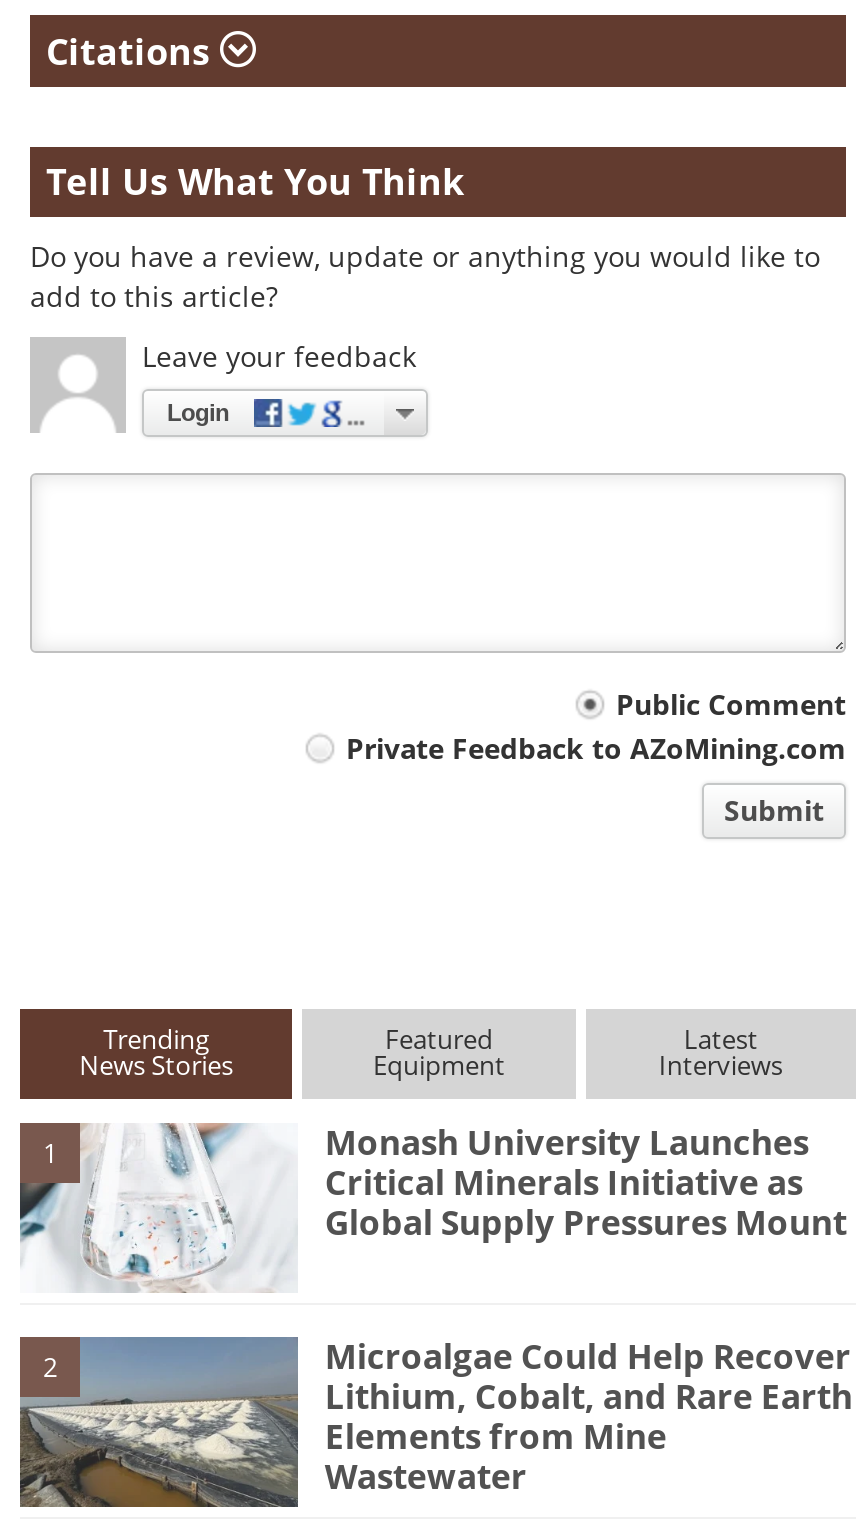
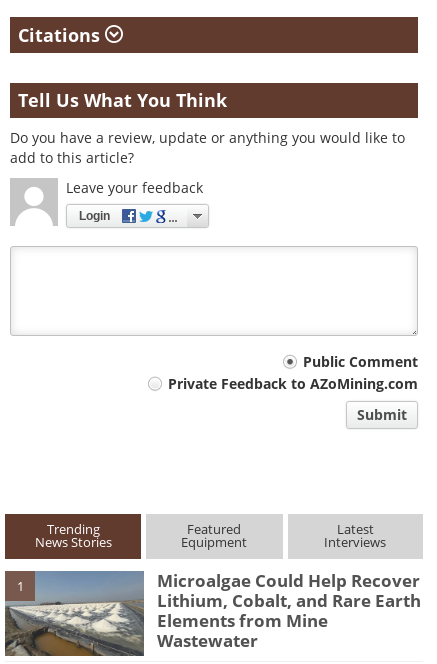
- [image]
- Monash University Launches
- Critical Minerals Initiative as
- Global Supply Pressures Mount
- 2
